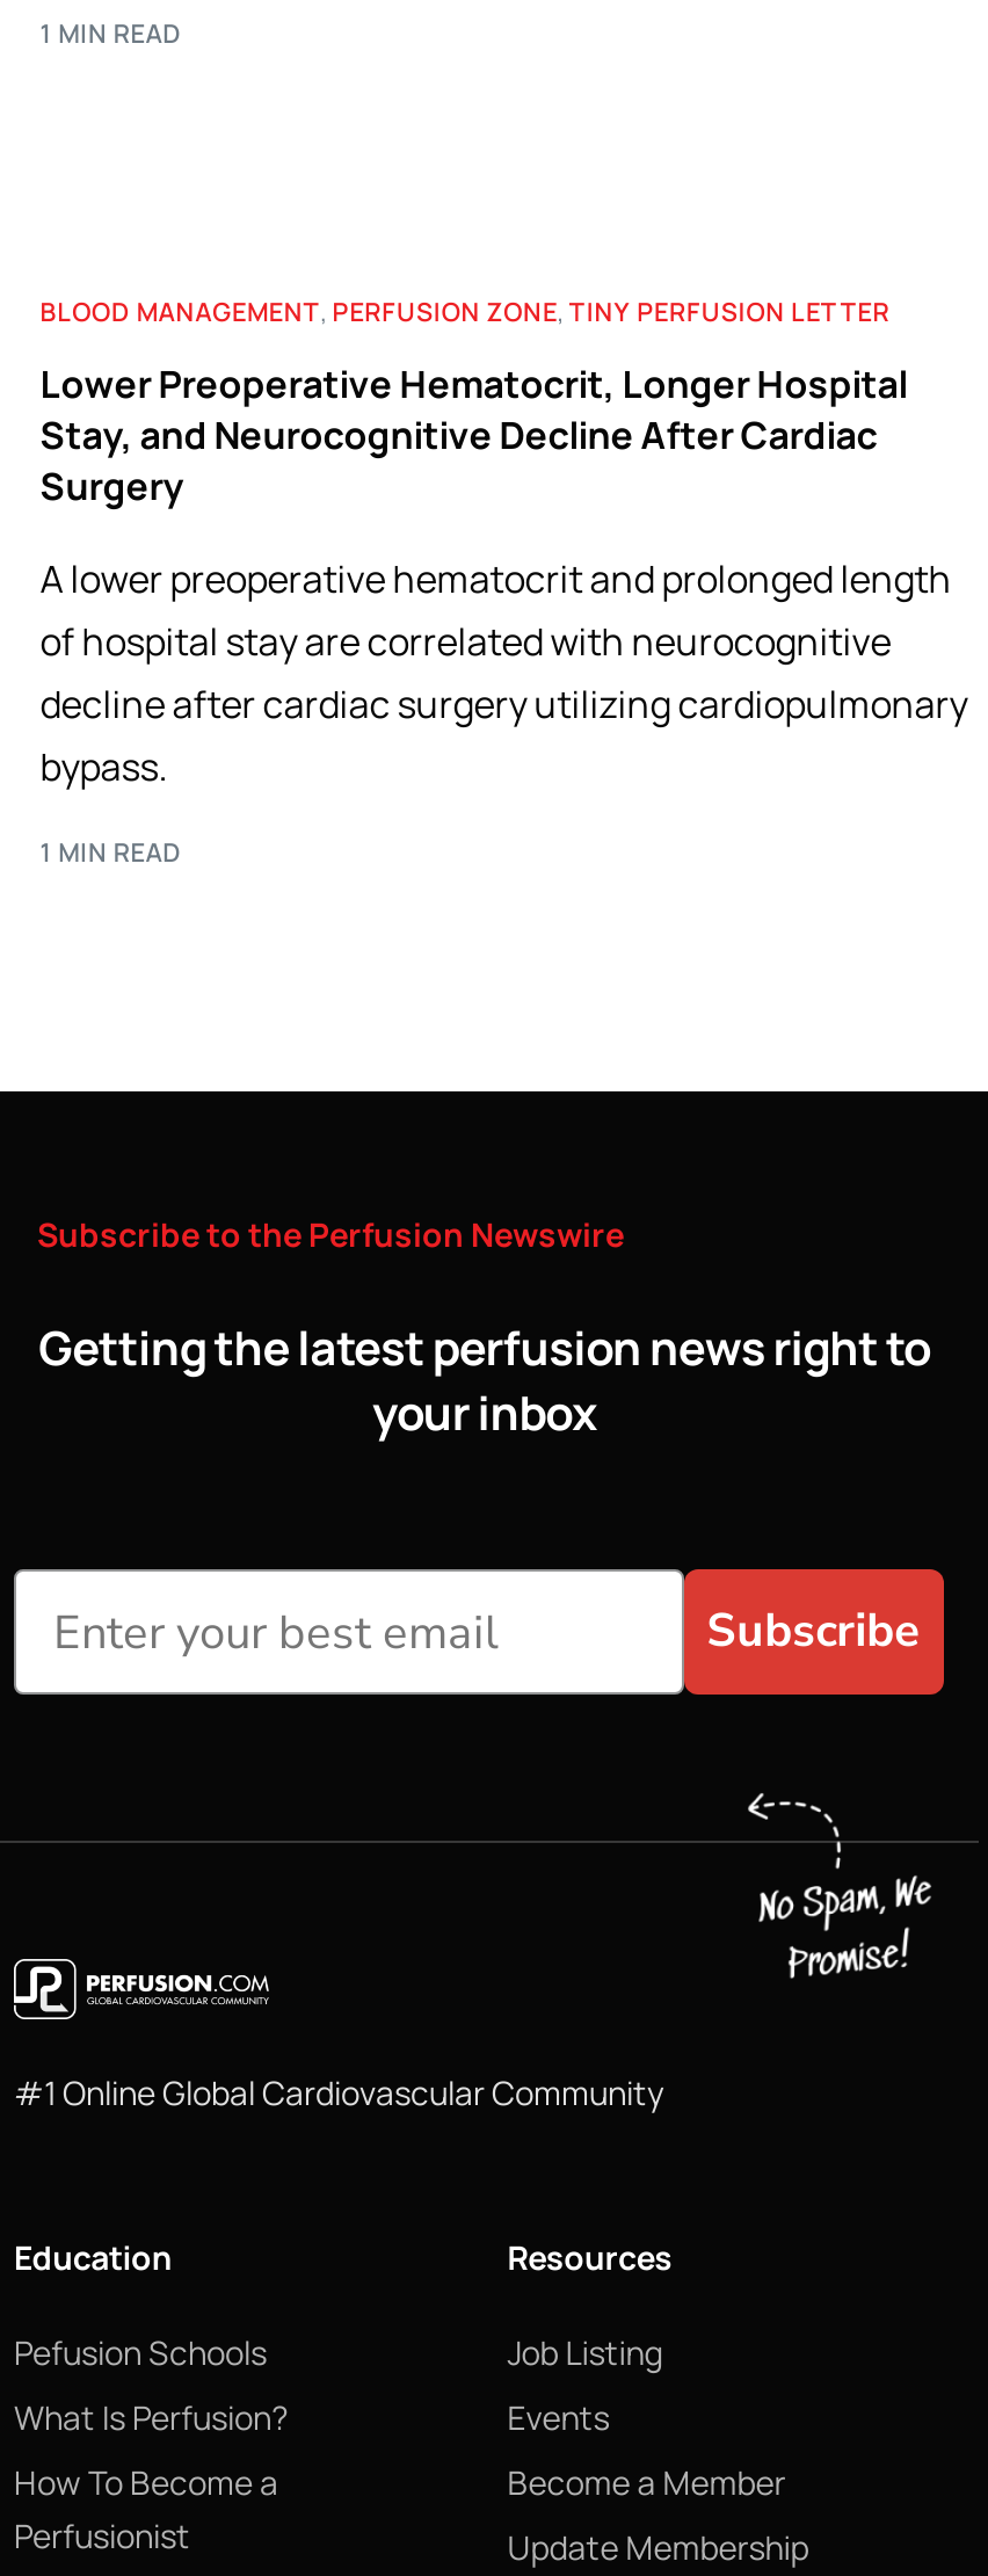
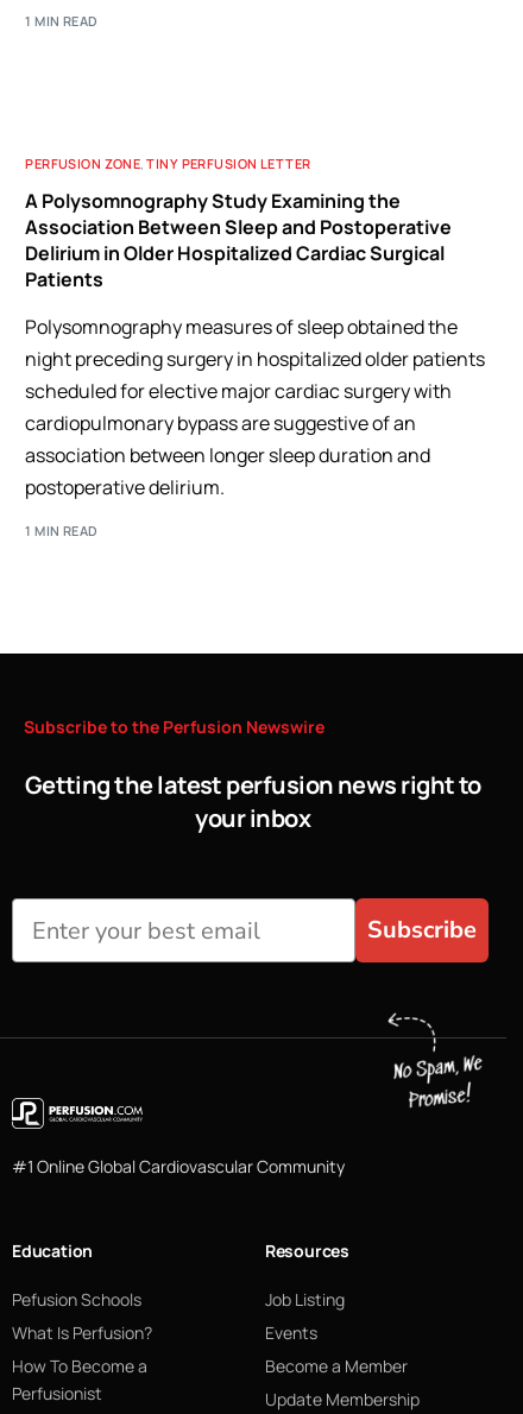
- BLOOD MANAGEMENT, PERFUSION ZONE, TINY PERFUSION LETTER
+ PERFUSION ZONE, TINY PERFUSION LETTER

- Lower Preoperative Hematocrit, Longer Hospital
- Stay, and Neurocognitive Decline After Cardiac
- Surgery
+ A Polysomnography Study Examining the
+ Association Between Sleep and Postoperative
+ Delirium in Older Hospitalized Cardiac Surgical
+ Patients

- A lower preoperative hematocrit and prolonged length
- of hospital stay are correlated with neurocognitive
- decline after cardiac surgery utilizing cardiopulmonary
- bypass.
+ Polysomnography measures of sleep obtained the
+ night preceding surgery in hospitalized older patients
+ scheduled for elective major cardiac surgery with
+ cardiopulmonary bypass are suggestive of an
+ association between longer sleep duration and
+ postoperative delirium.
